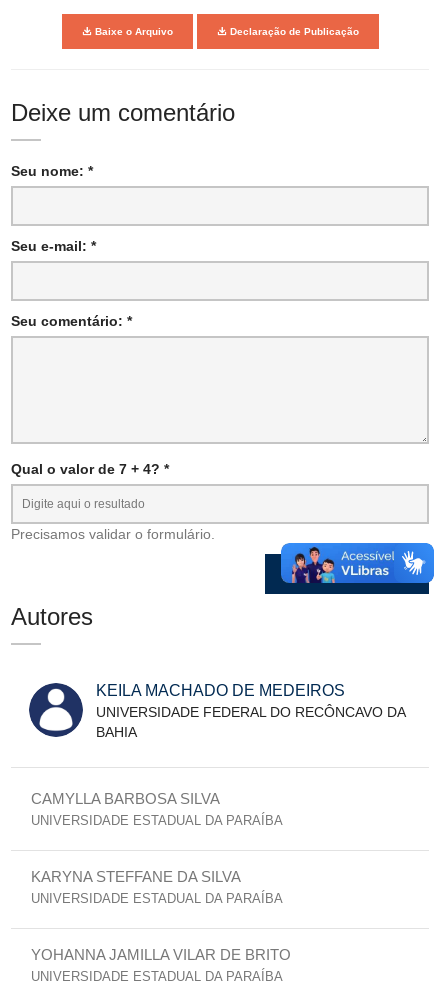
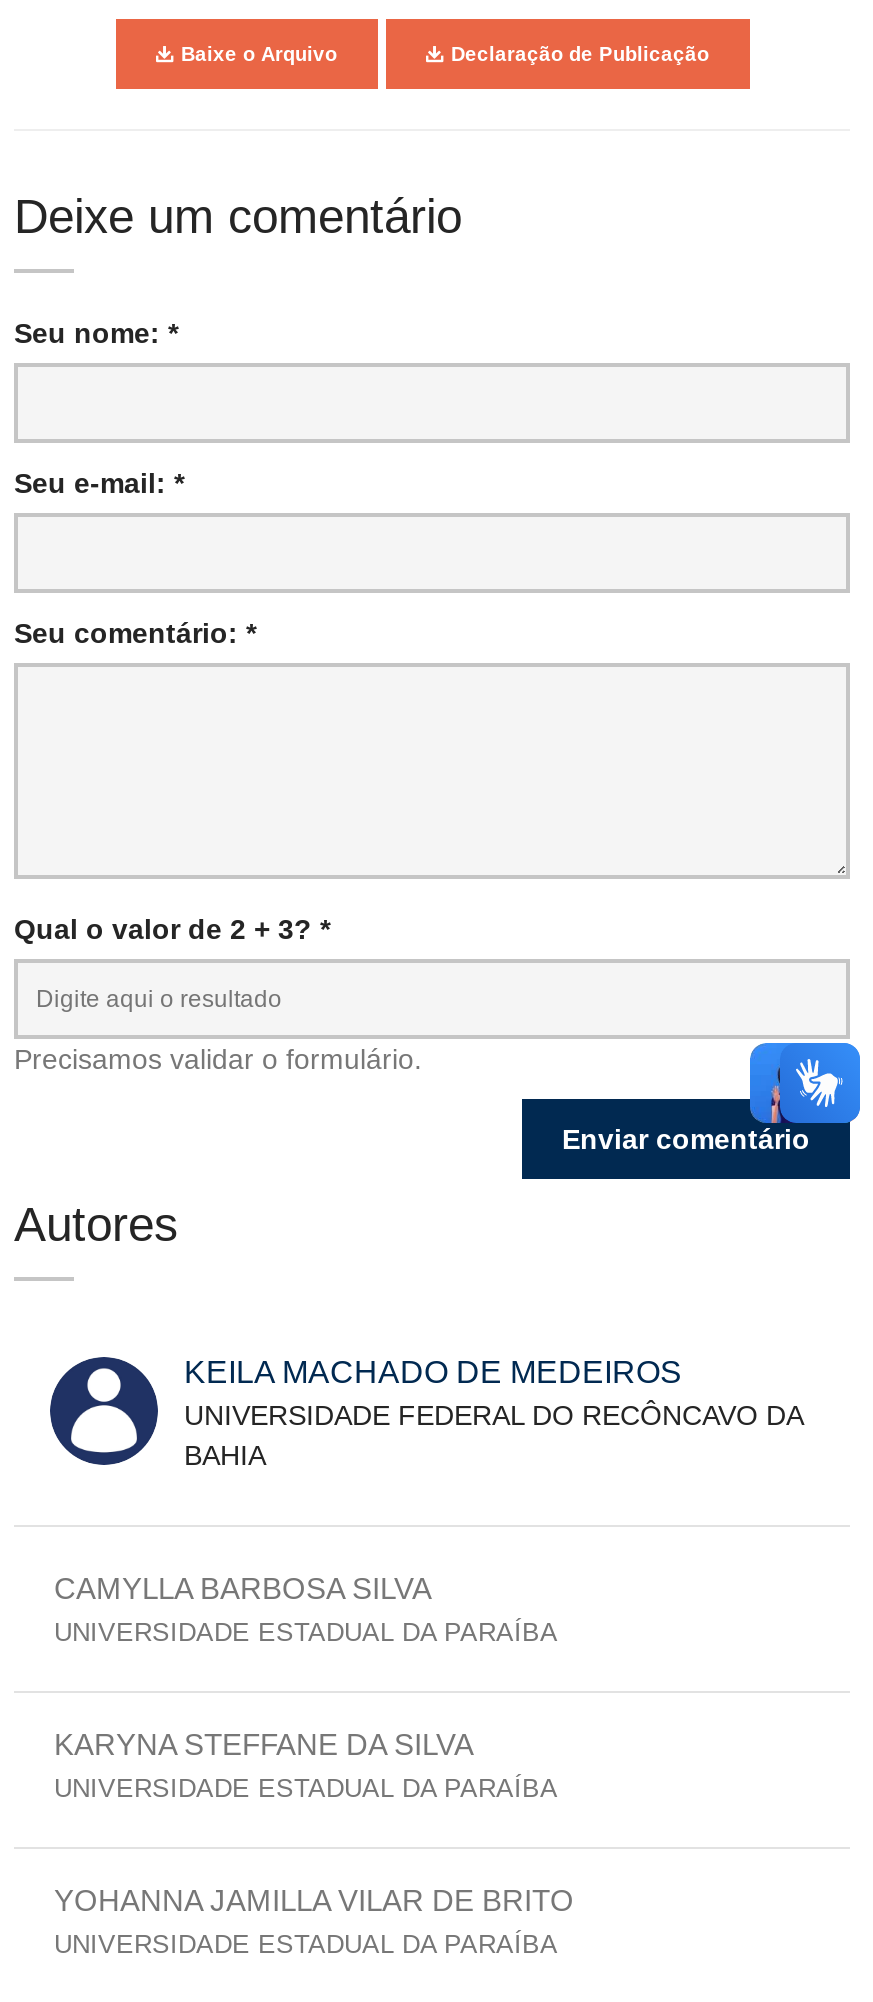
- Qual o valor de 7 + 4? *
+ Qual o valor de 2 + 3? *

- [image]
+ [image]
